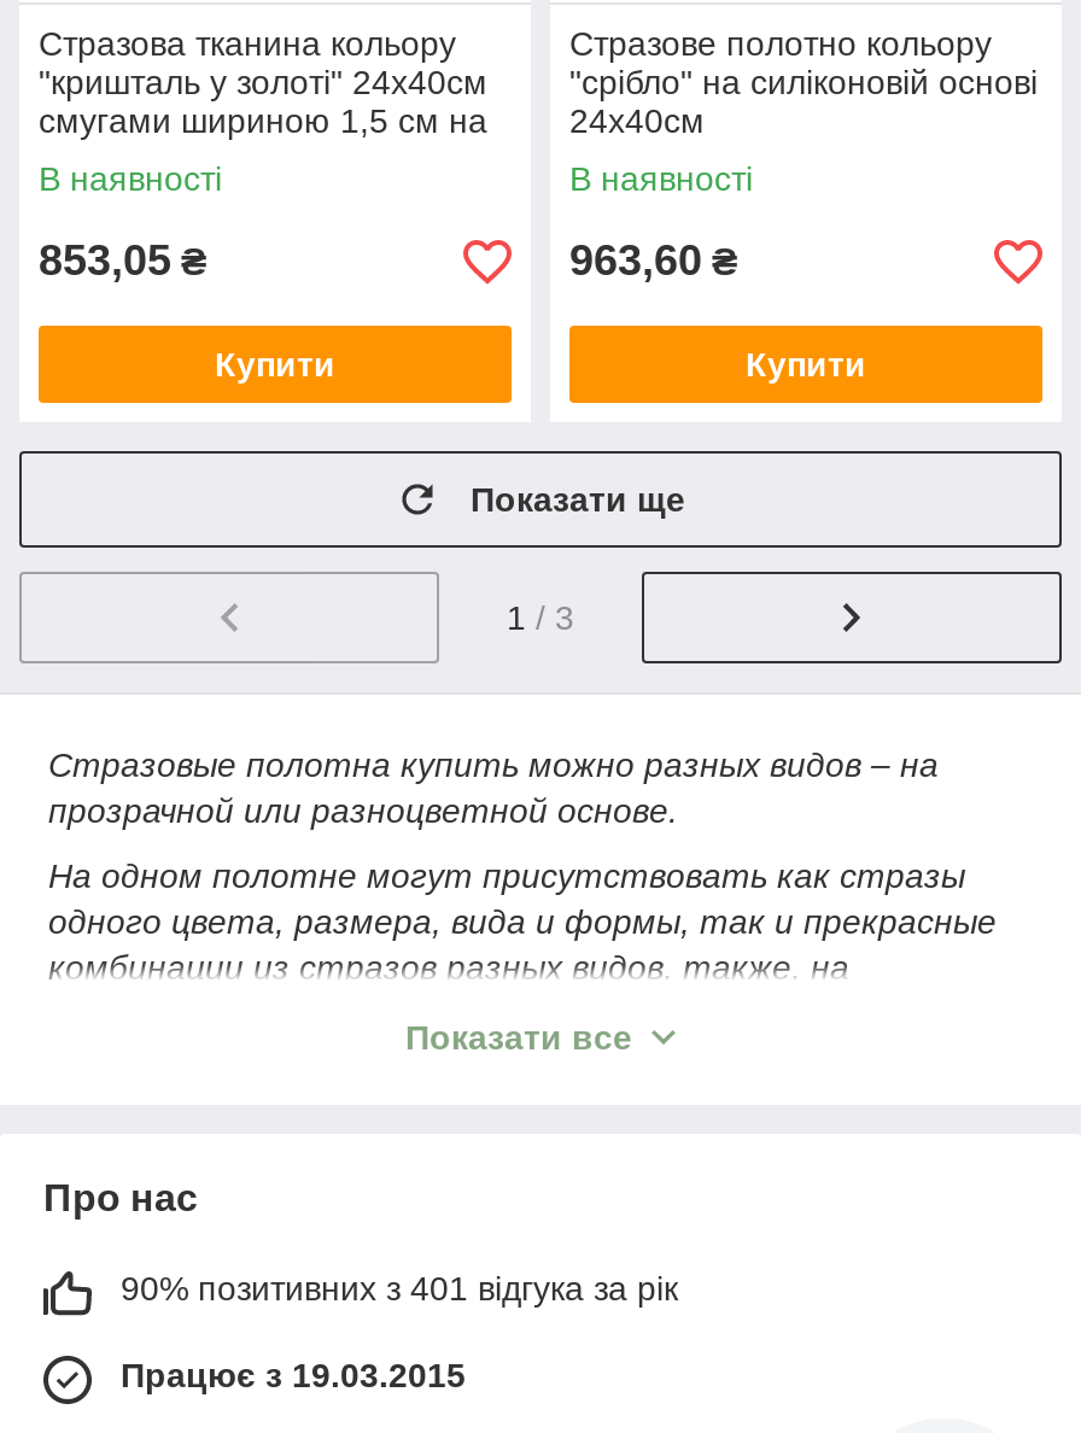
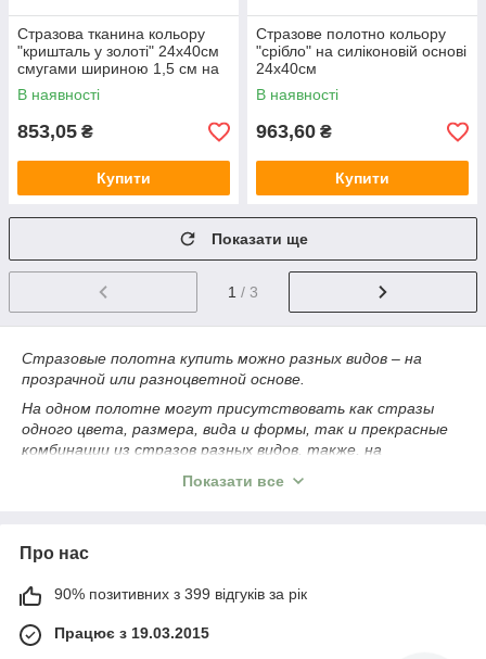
- 90% позитивних з 401 відгука за рік
+ 90% позитивних з 399 відгуків за рік
